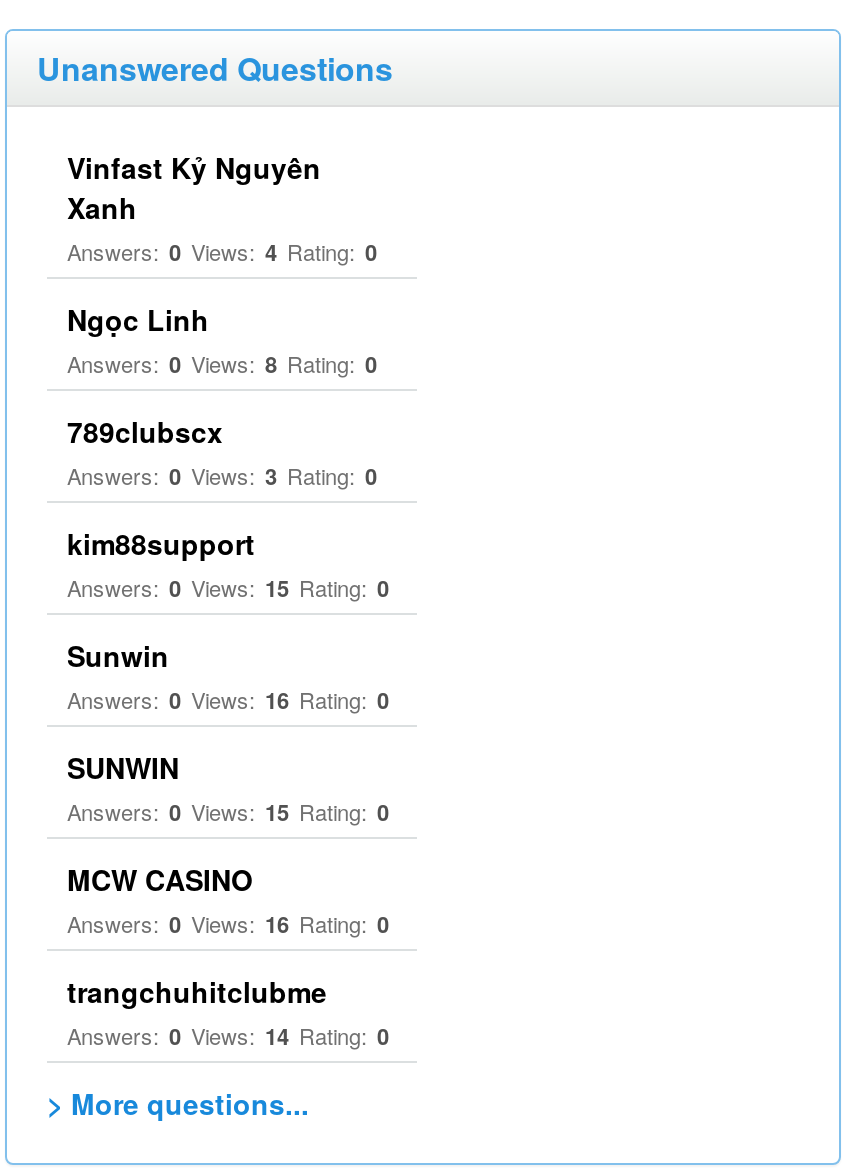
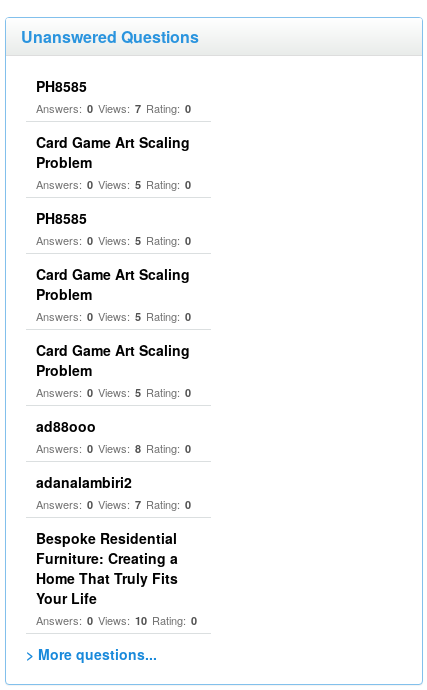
- Vinfast Kỷ Nguyên
- Xanh
- Answers: 0 Views: 4 Rating: 0
- Ngọc Linh
+ PH8585
+ Answers: 0 Views: 7 Rating: 0
+ Card Game Art Scaling
+ Problem
+ Answers: 0 Views: 5 Rating: 0
+ PH8585
+ Answers: 0 Views: 5 Rating: 0
+ Card Game Art Scaling
+ Problem
+ Answers: 0 Views: 5 Rating: 0
+ Card Game Art Scaling
+ Problem
+ Answers: 0 Views: 5 Rating: 0
+ ad88ooo

moved down: Answers: 0 Views: 8 Rating: 0

- 789clubscx
- Answers: 0 Views: 3 Rating: 0
- kim88support
- Answers: 0 Views: 15 Rating: 0
- Sunwin
- Answers: 0 Views: 16 Rating: 0
- SUNWIN
- Answers: 0 Views: 15 Rating: 0
- MCW CASINO
- Answers: 0 Views: 16 Rating: 0
- trangchuhitclubme
- Answers: 0 Views: 14 Rating: 0
+ adanalambiri2
+ Answers: 0 Views: 7 Rating: 0
+ Bespoke Residential
+ Furniture: Creating a
+ Home That Truly Fits
+ Your Life
+ Answers: 0 Views: 10 Rating: 0
